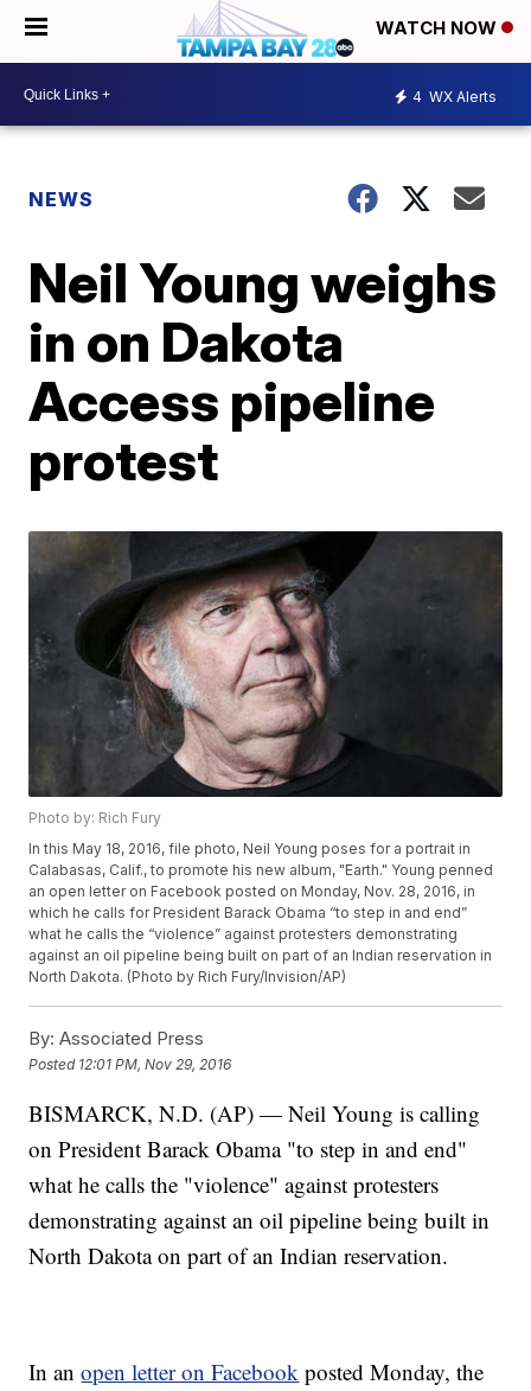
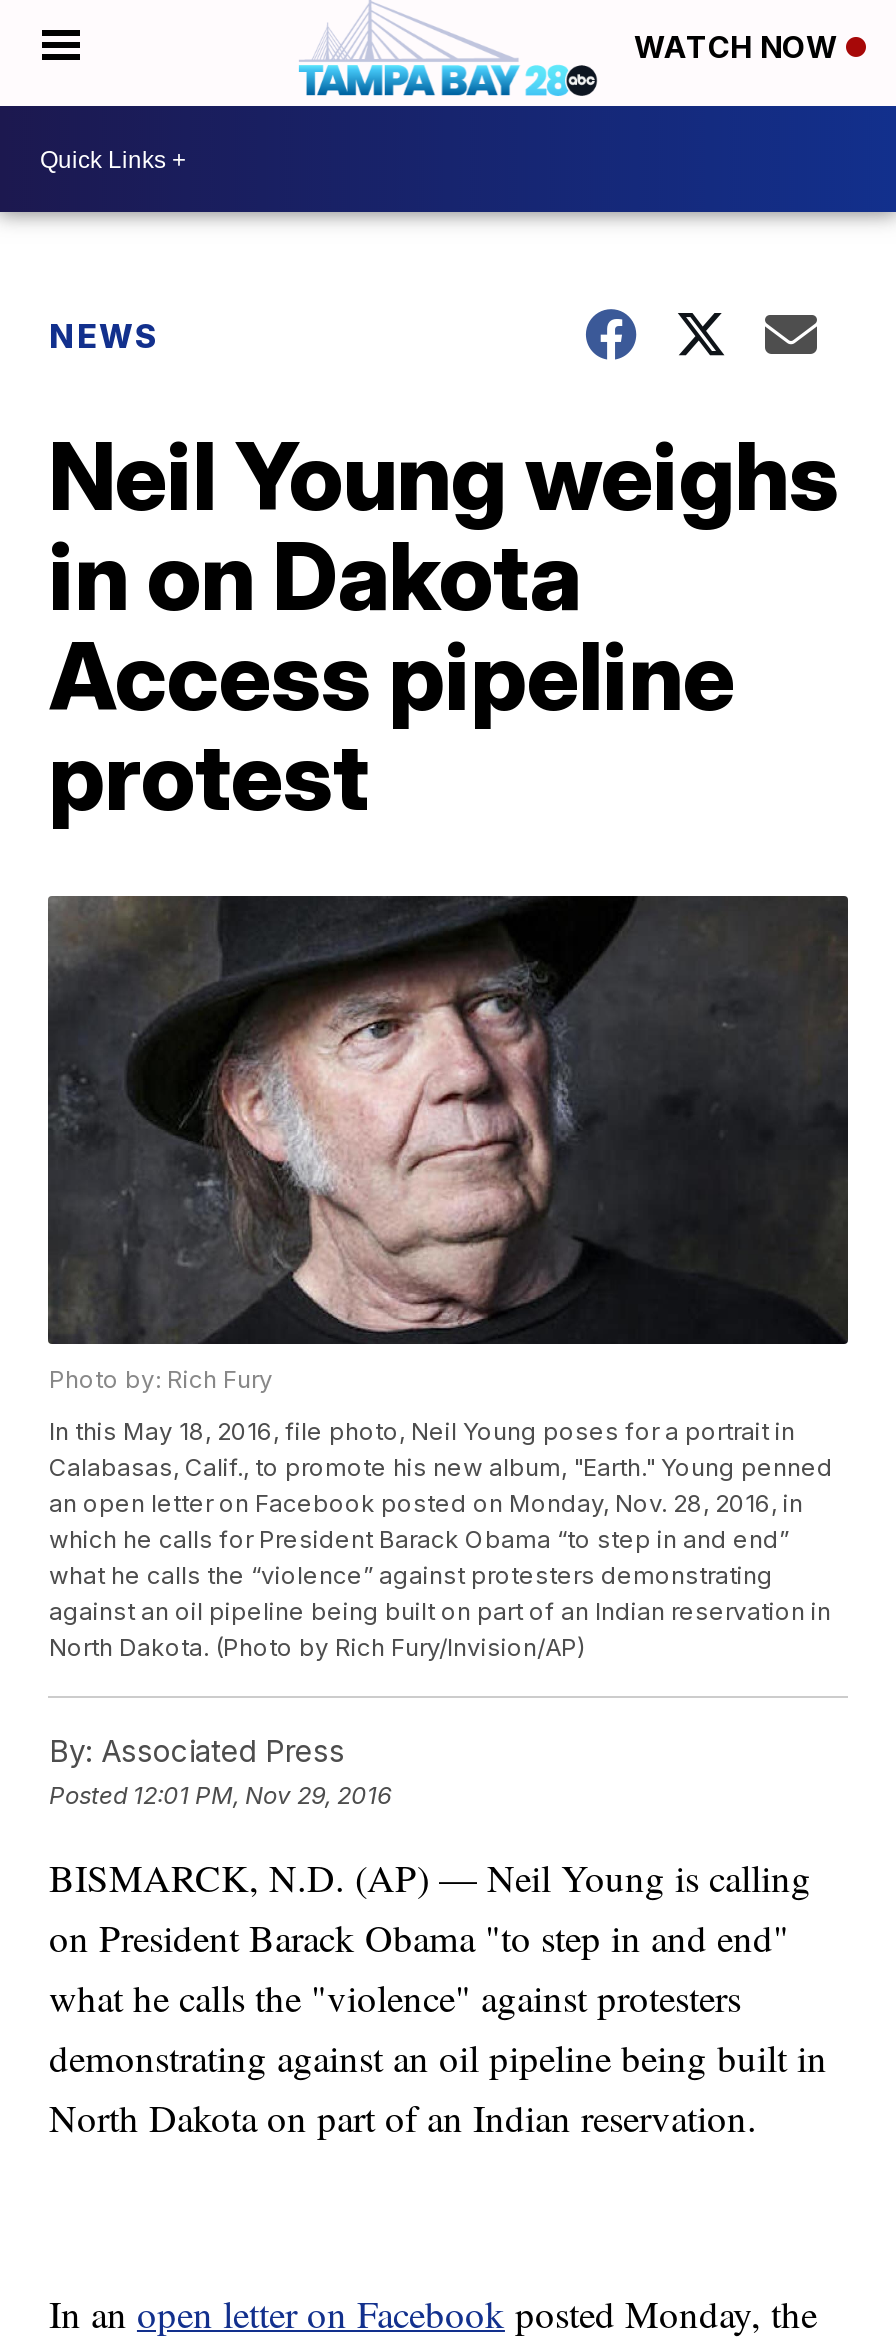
- 4 WX Alerts
